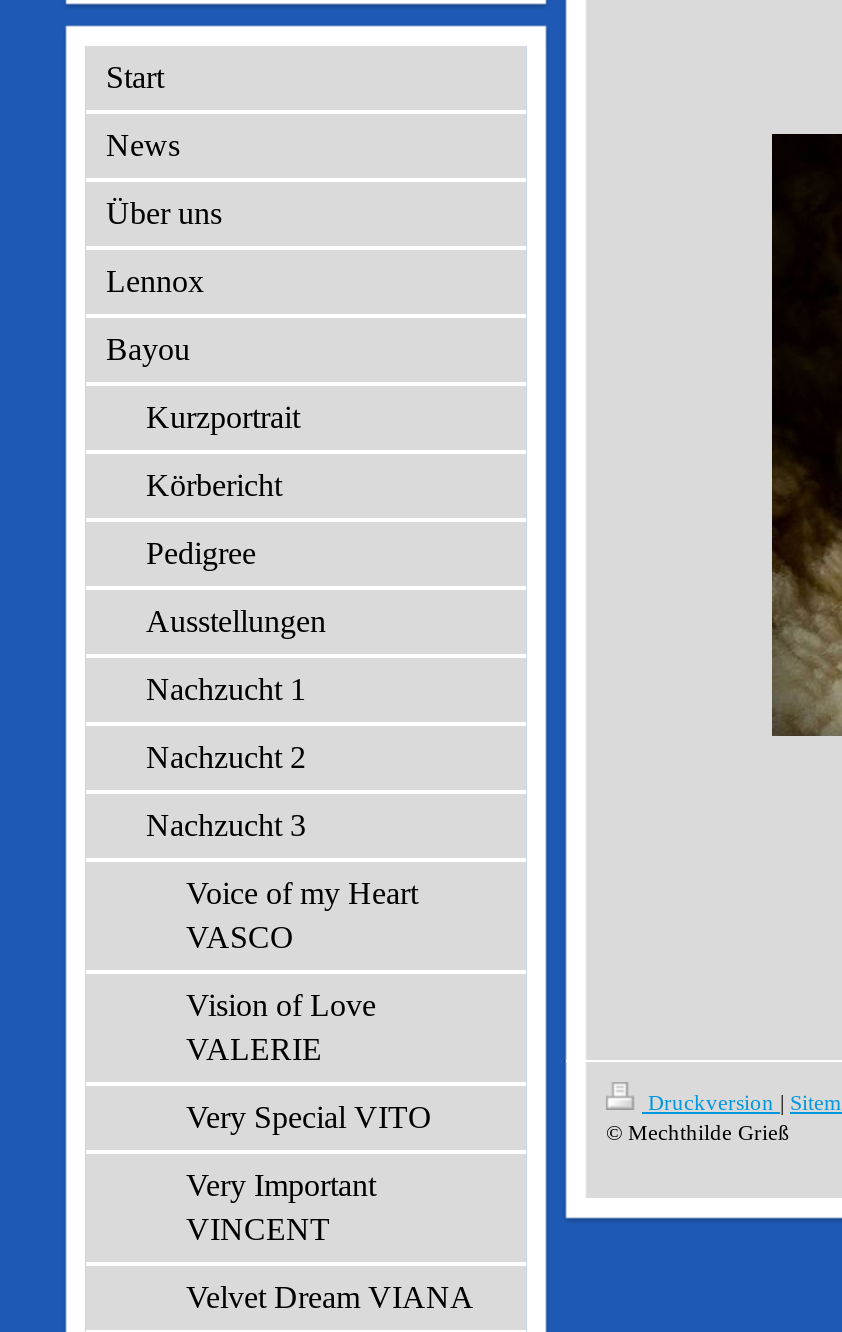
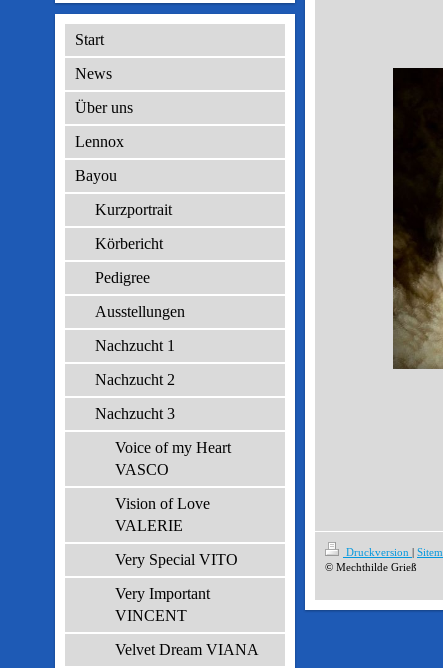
- [image]
+ [image]
